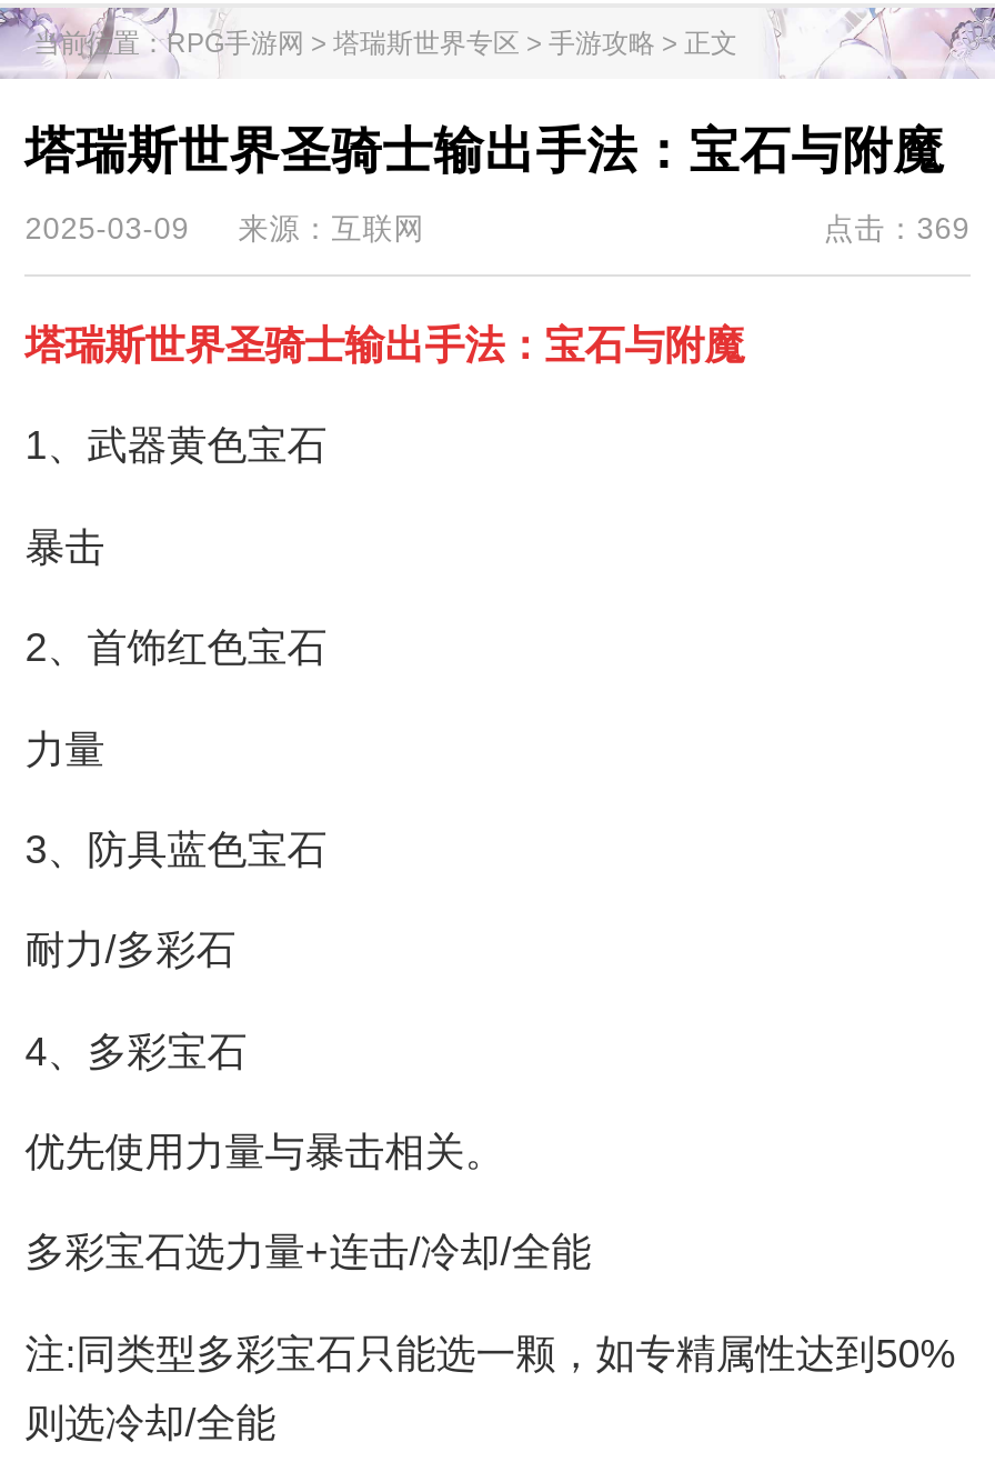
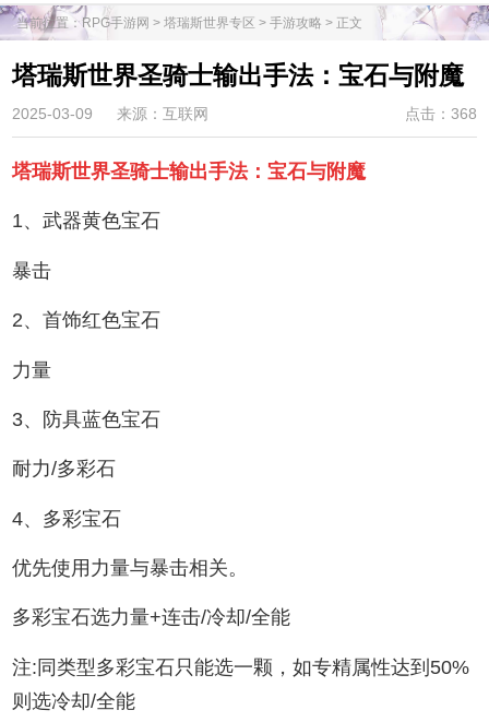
- 点击：369
+ 点击：368
